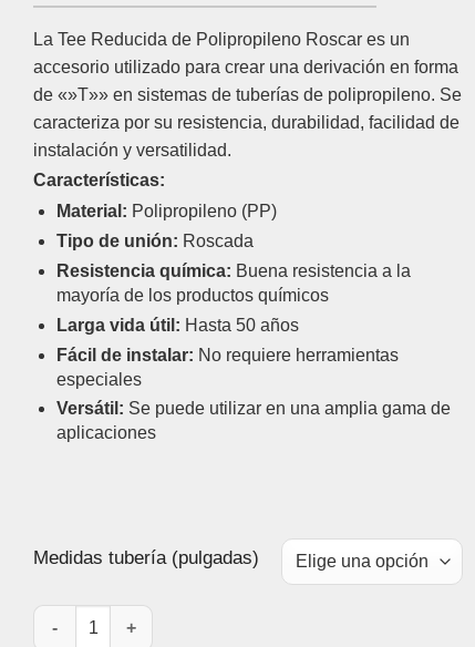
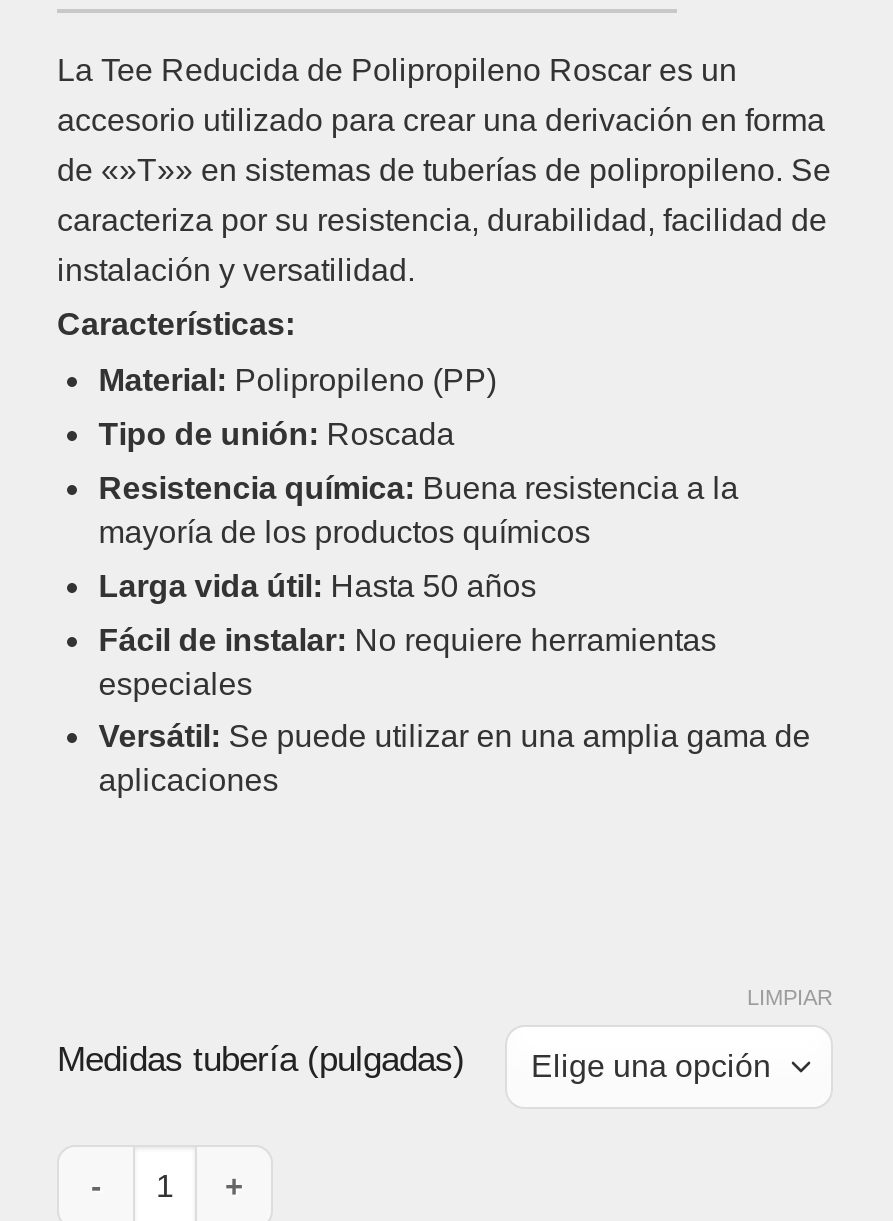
+ LIMPIAR
